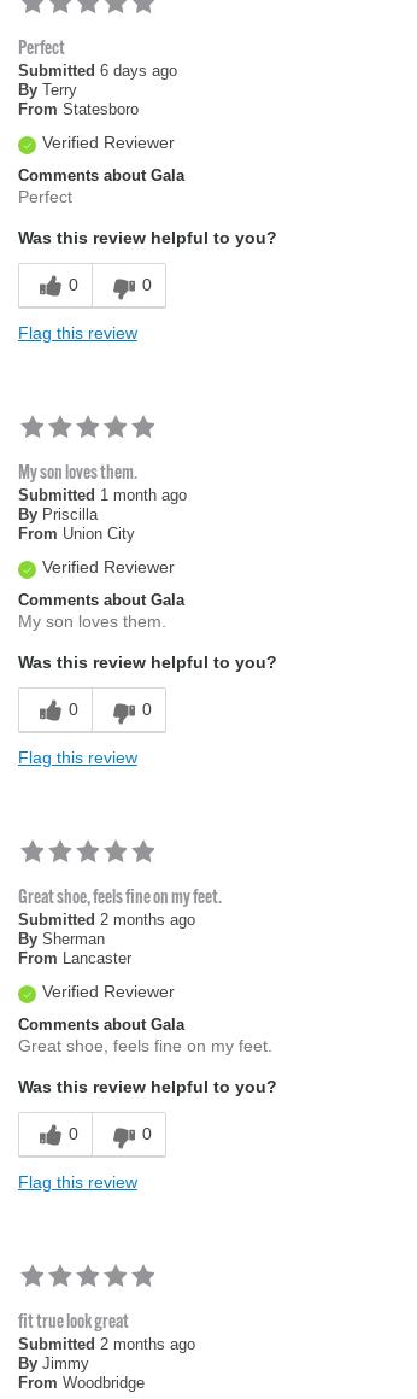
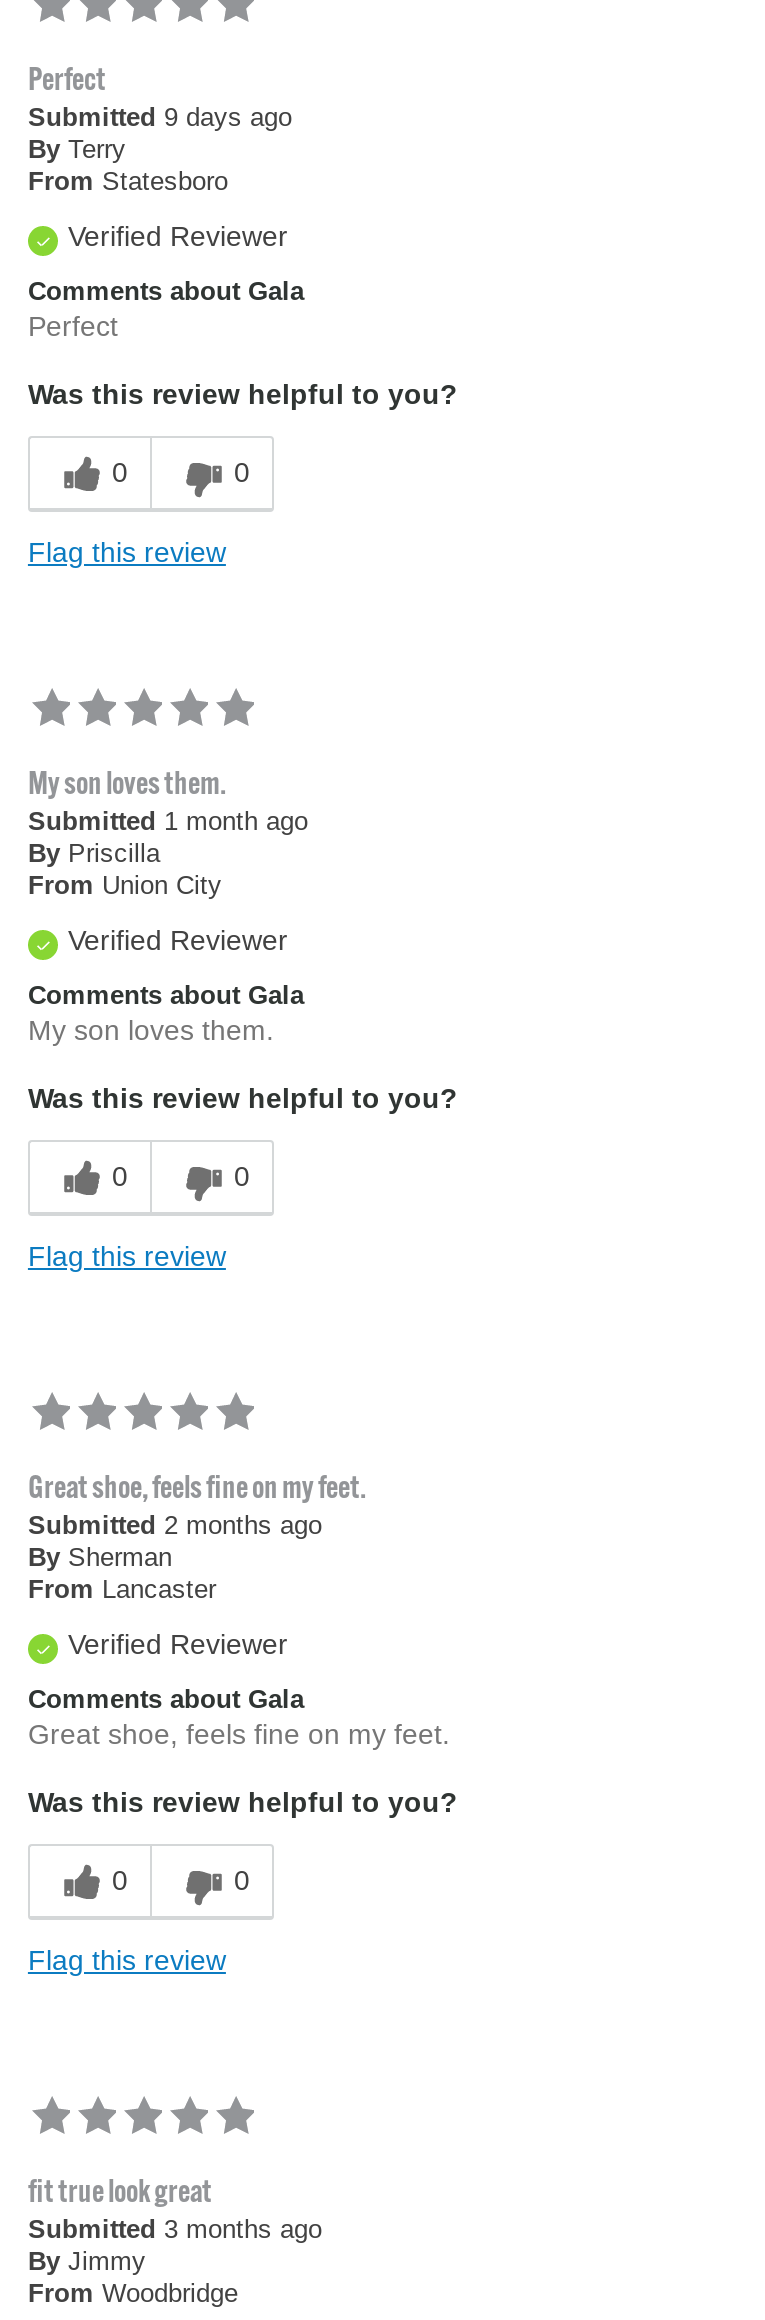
- Submitted 6 days ago
+ Submitted 9 days ago

- Submitted 2 months ago
+ Submitted 3 months ago
